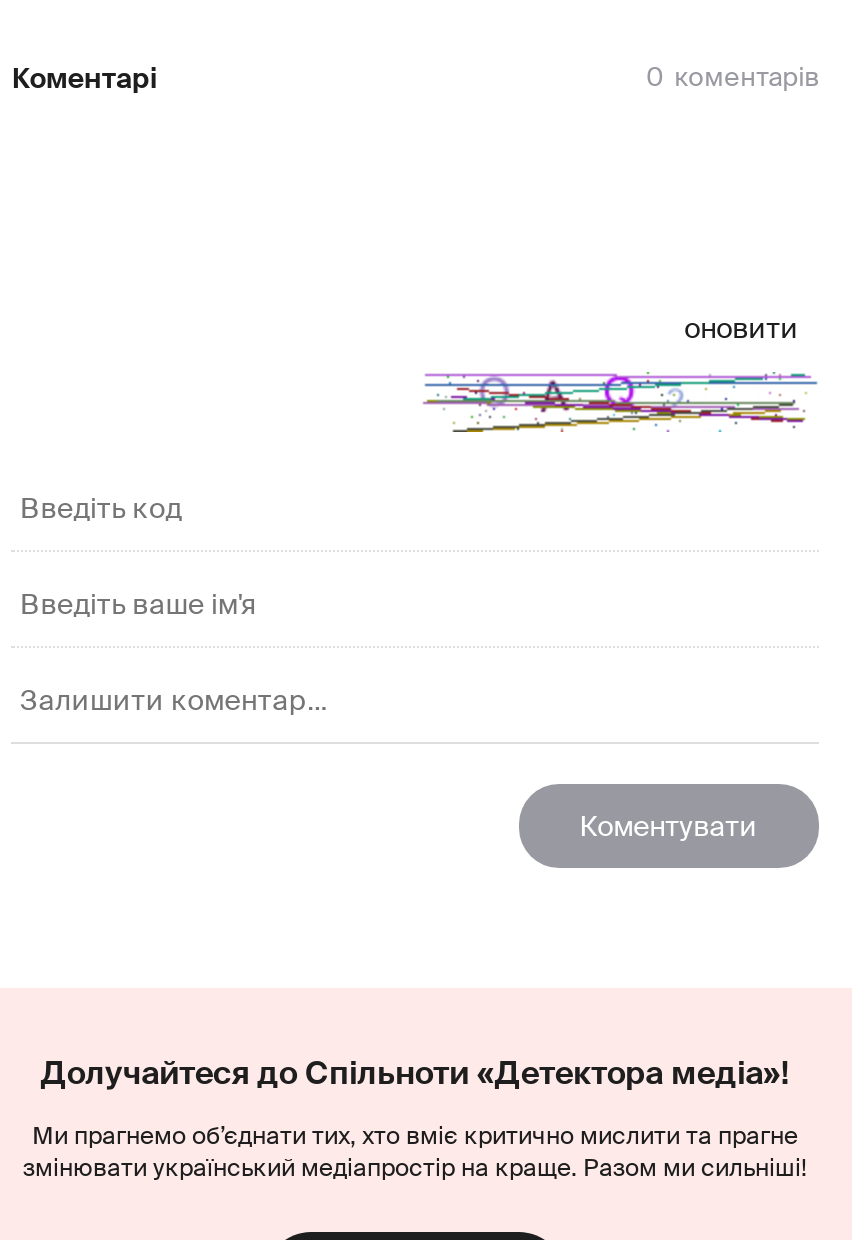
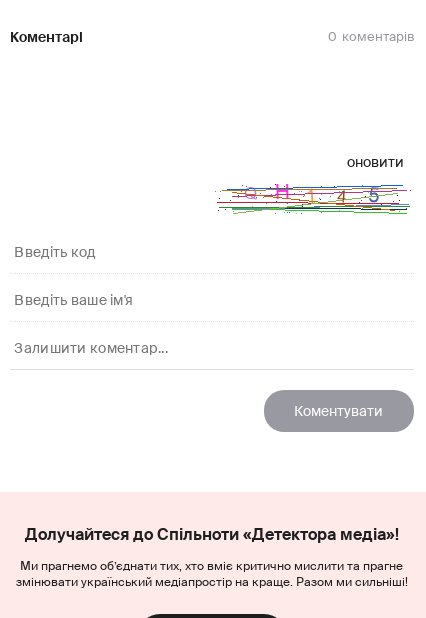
- [image]
+ [image]
